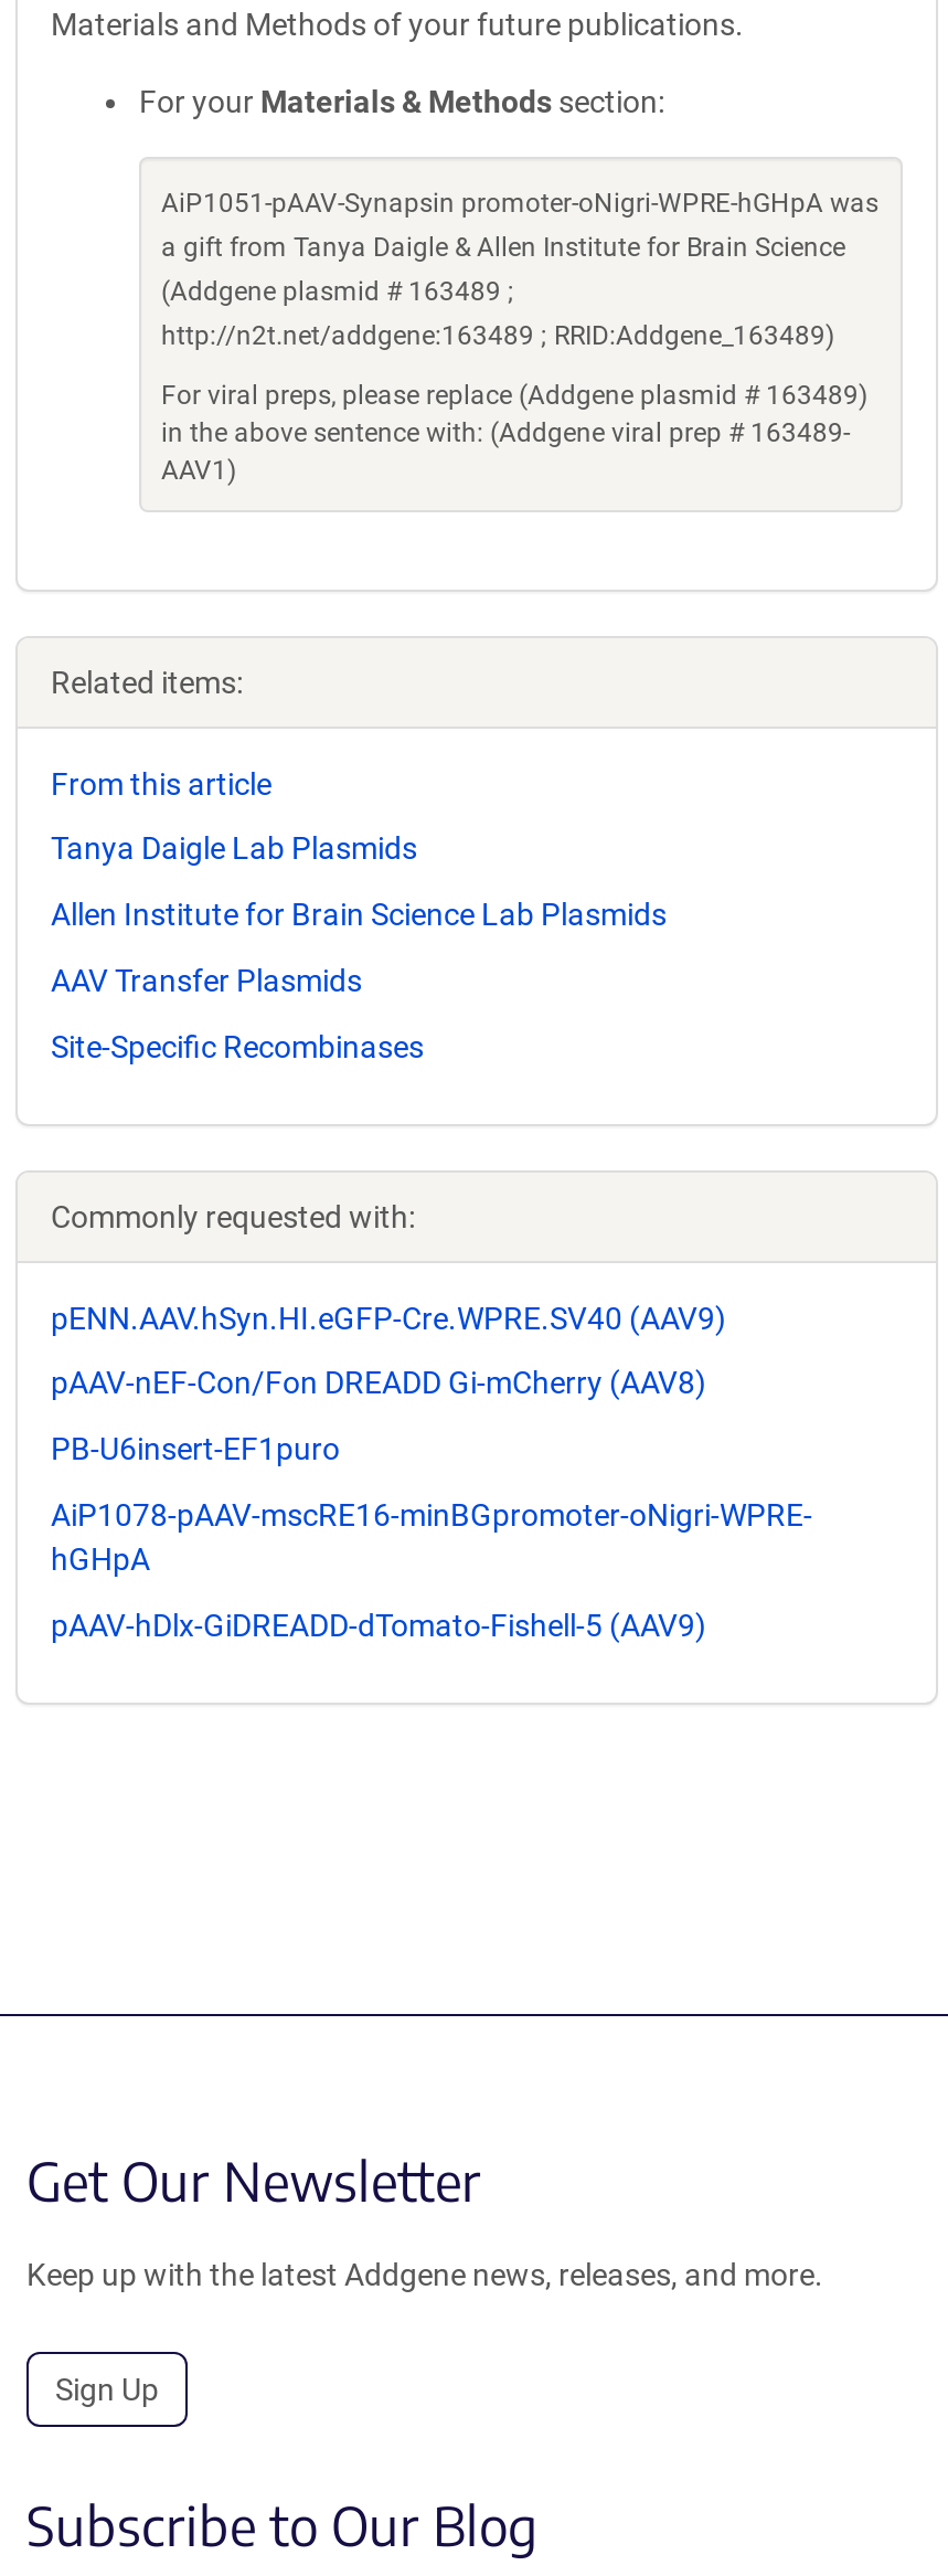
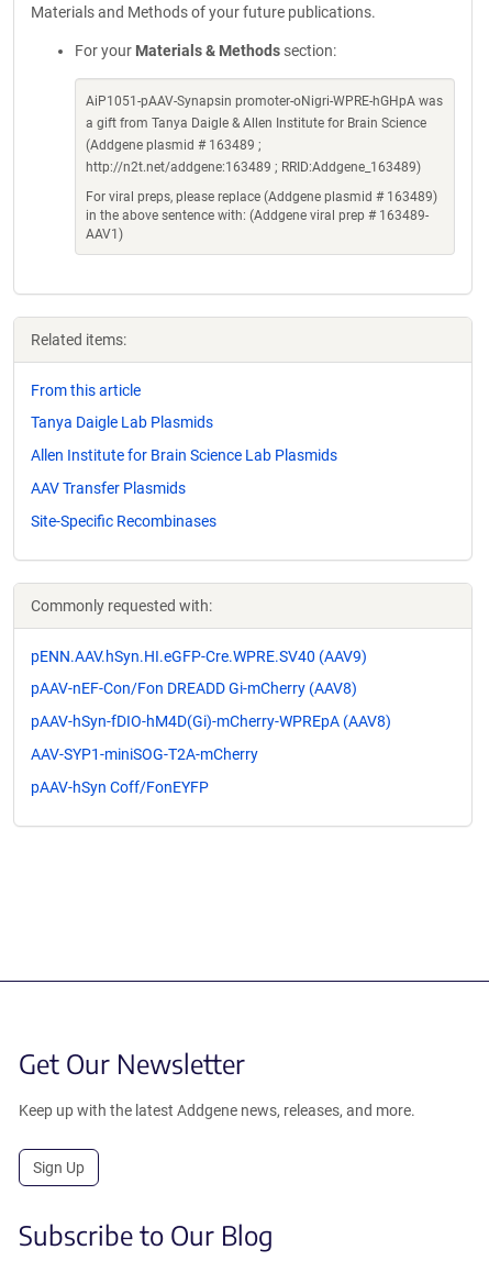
- PB-U6insert-EF1puro
+ pAAV-hSyn-fDIO-hM4D(Gi)-mCherry-WPREpA (AAV8)

- AiP1078-pAAV-mscRE16-minBGpromoter-oNigri-WPRE-
- hGHpA
+ AAV-SYP1-miniSOG-T2A-mCherry

- pAAV-hDlx-GiDREADD-dTomato-Fishell-5 (AAV9)
+ pAAV-hSyn Coff/FonEYFP
